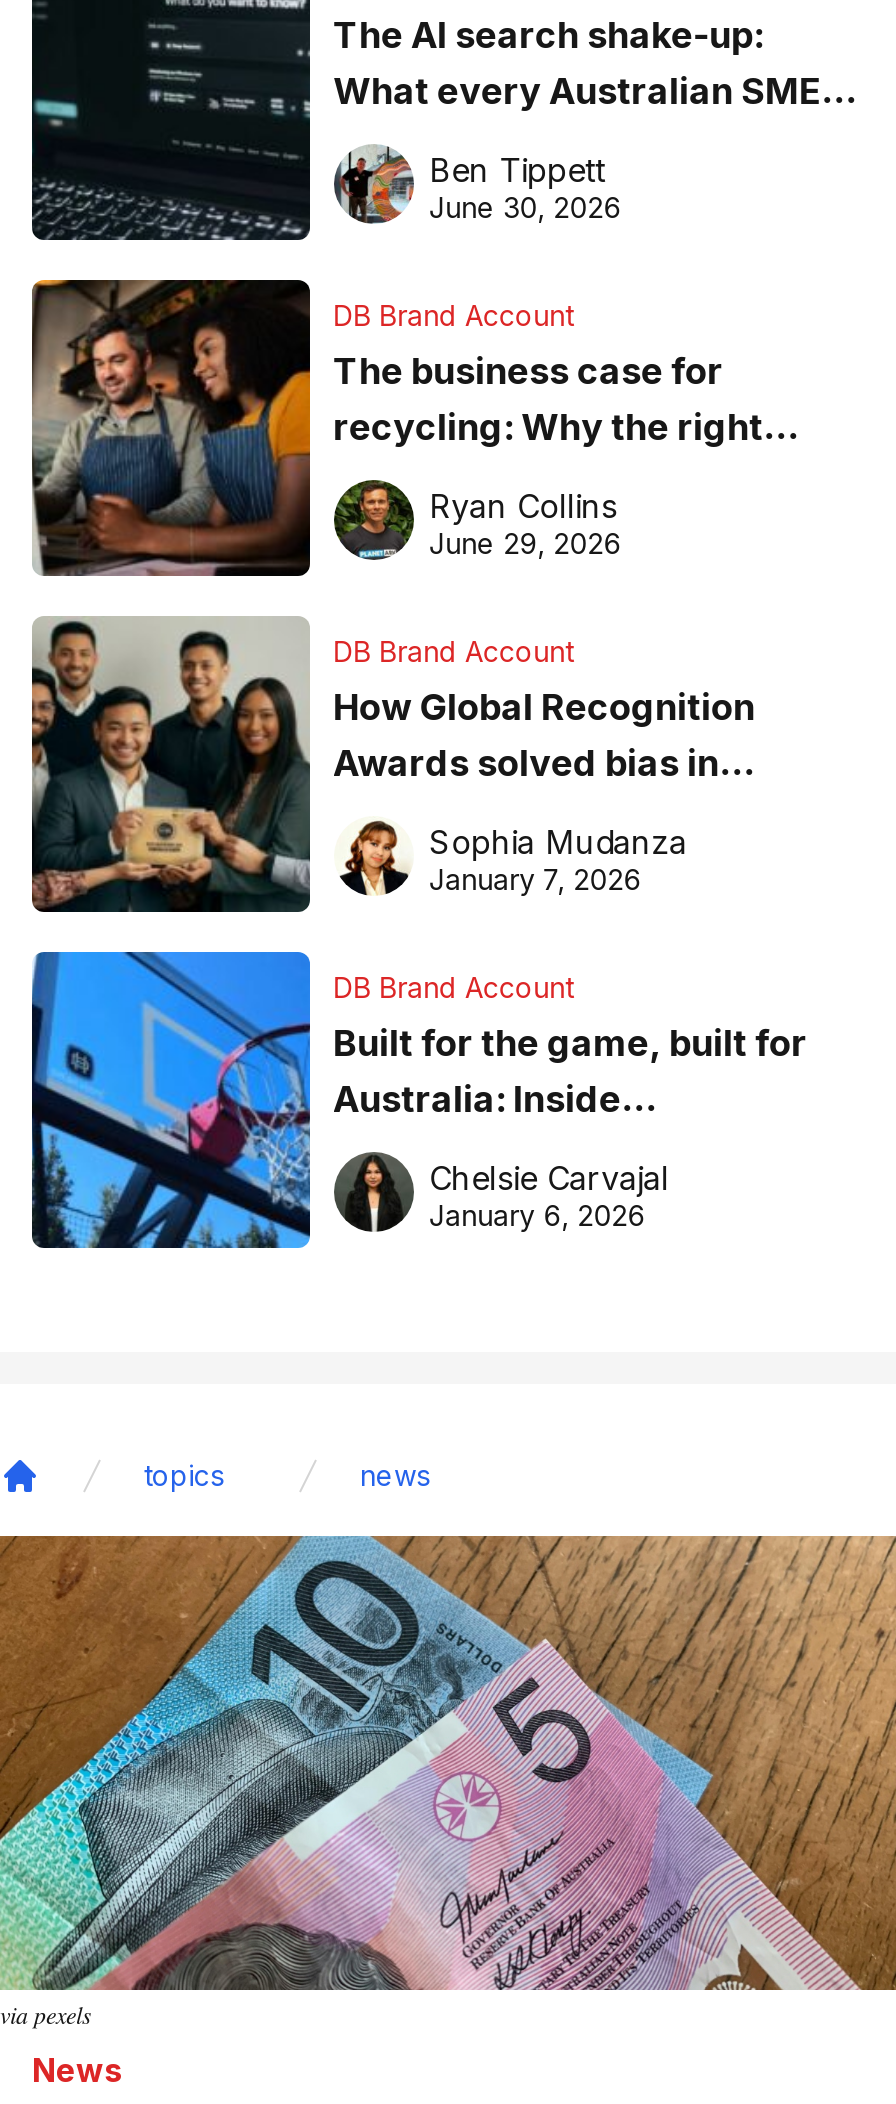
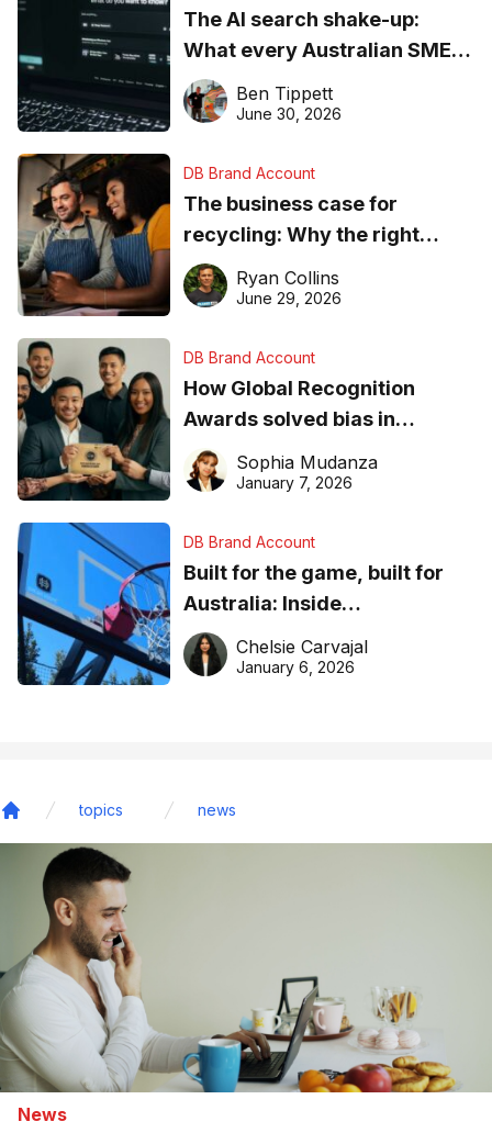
- [image]
+ [image]

- via pexels
